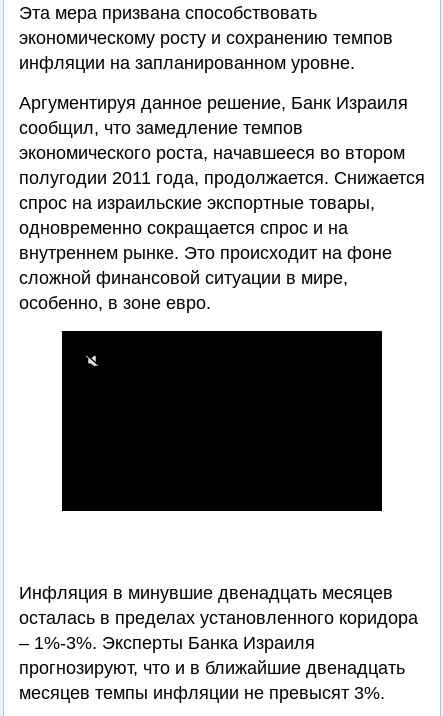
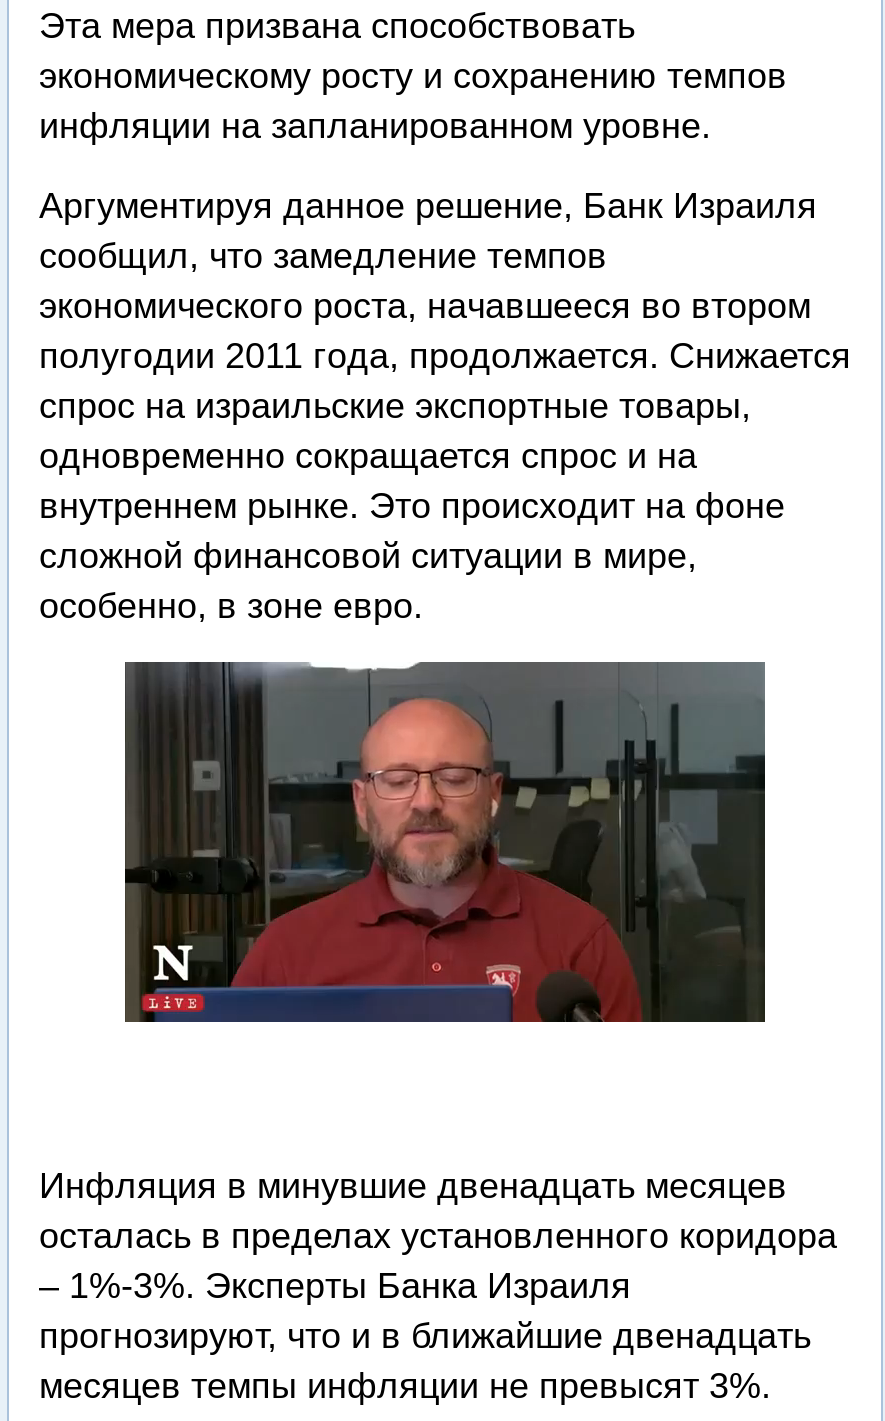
+ [image]
